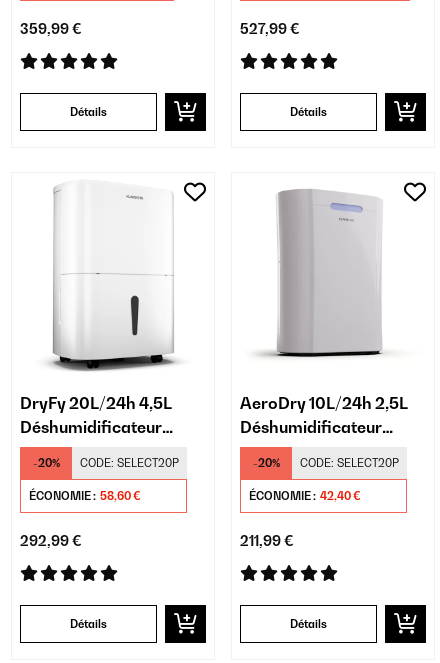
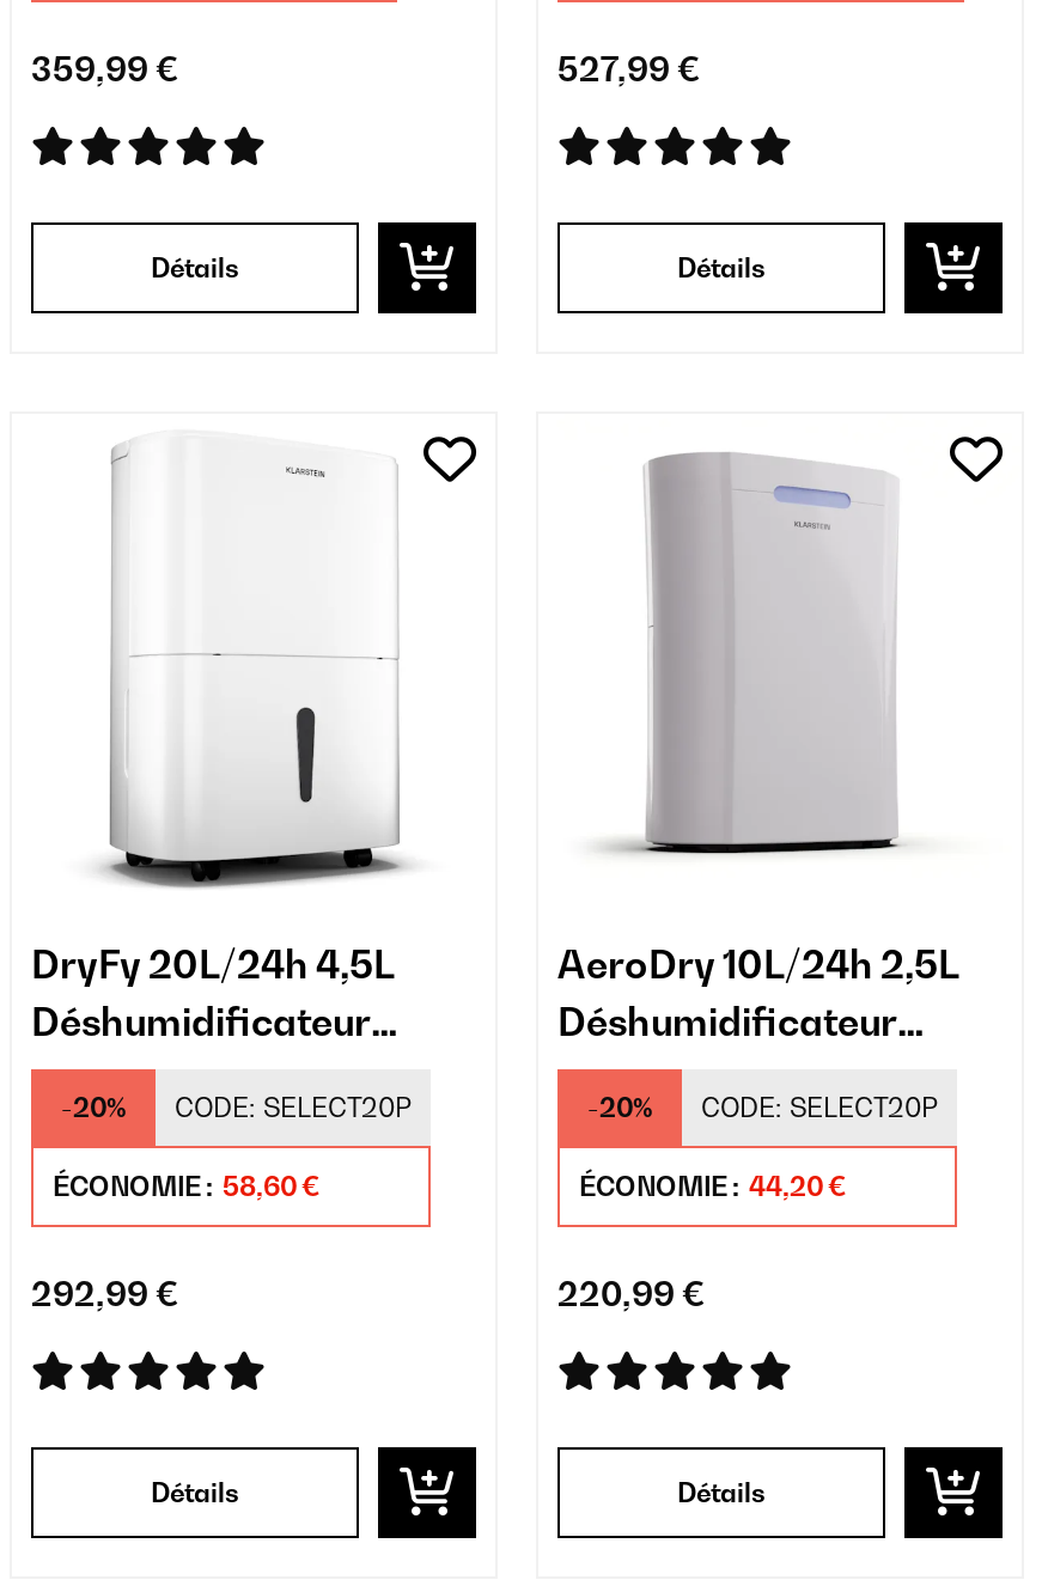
- ÉCONOMIE : 42,40 €
+ ÉCONOMIE : 44,20 €

- 211,99 €
+ 220,99 €
